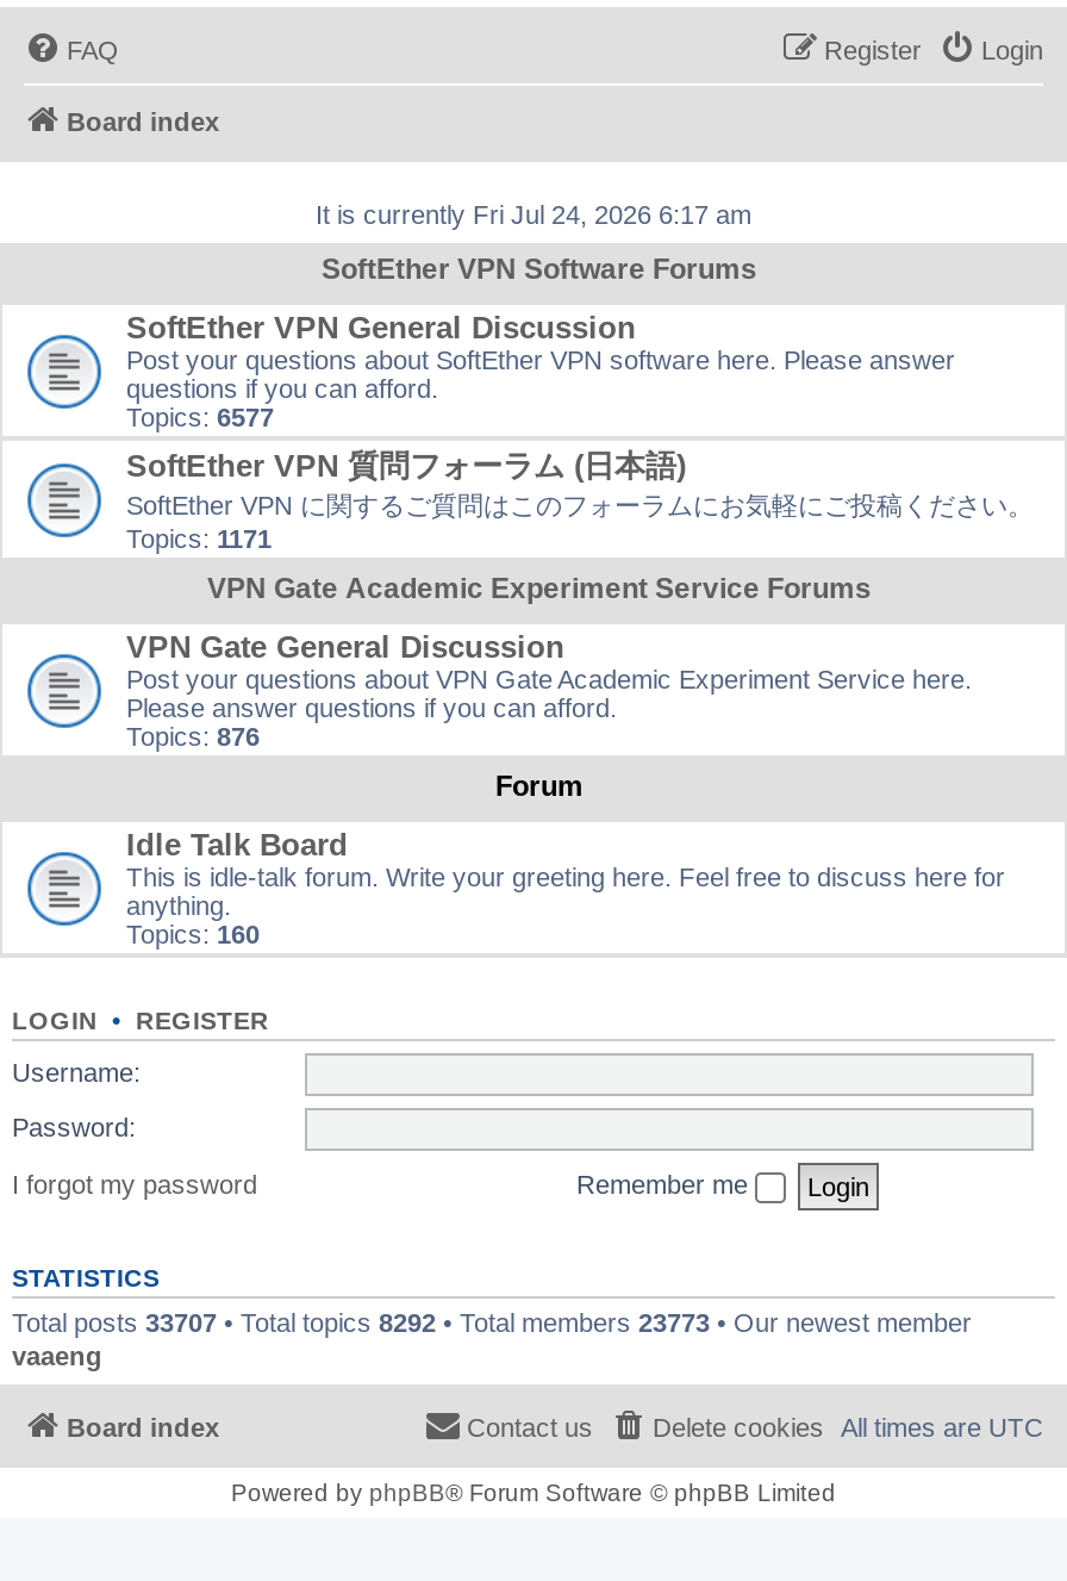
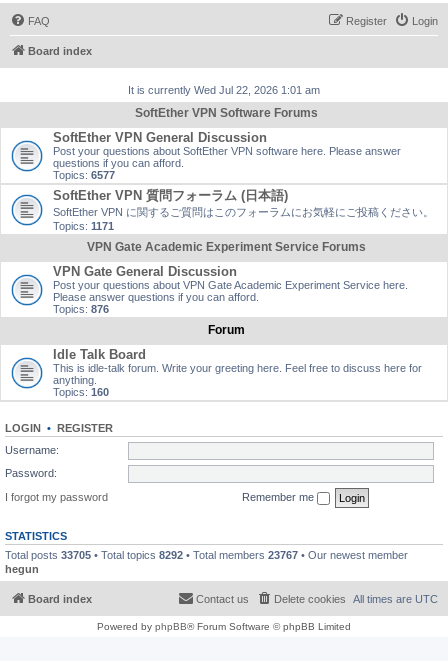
- It is currently Fri Jul 24, 2026 6:17 am
+ It is currently Wed Jul 22, 2026 1:01 am

- Total posts 33707 • Total topics 8292 • Total members 23773 • Our newest member
- vaaeng
+ Total posts 33705 • Total topics 8292 • Total members 23767 • Our newest member
+ hegun
